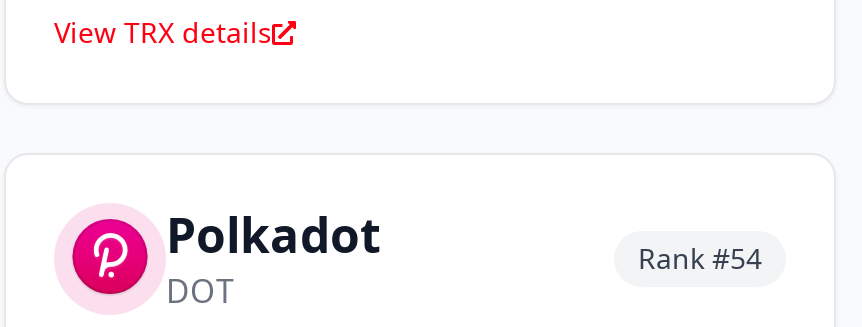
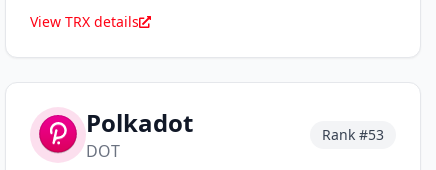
- Rank #54
+ Rank #53
